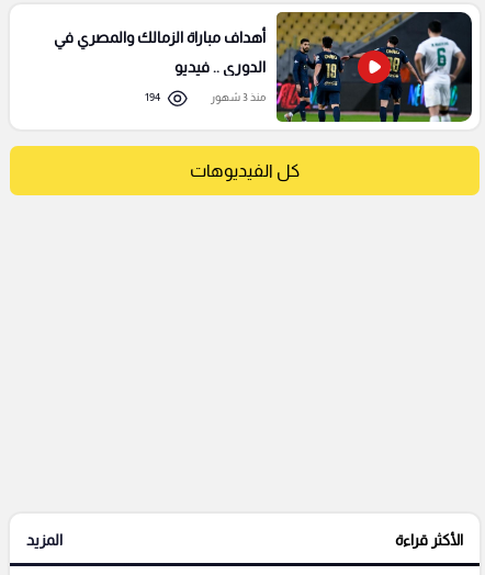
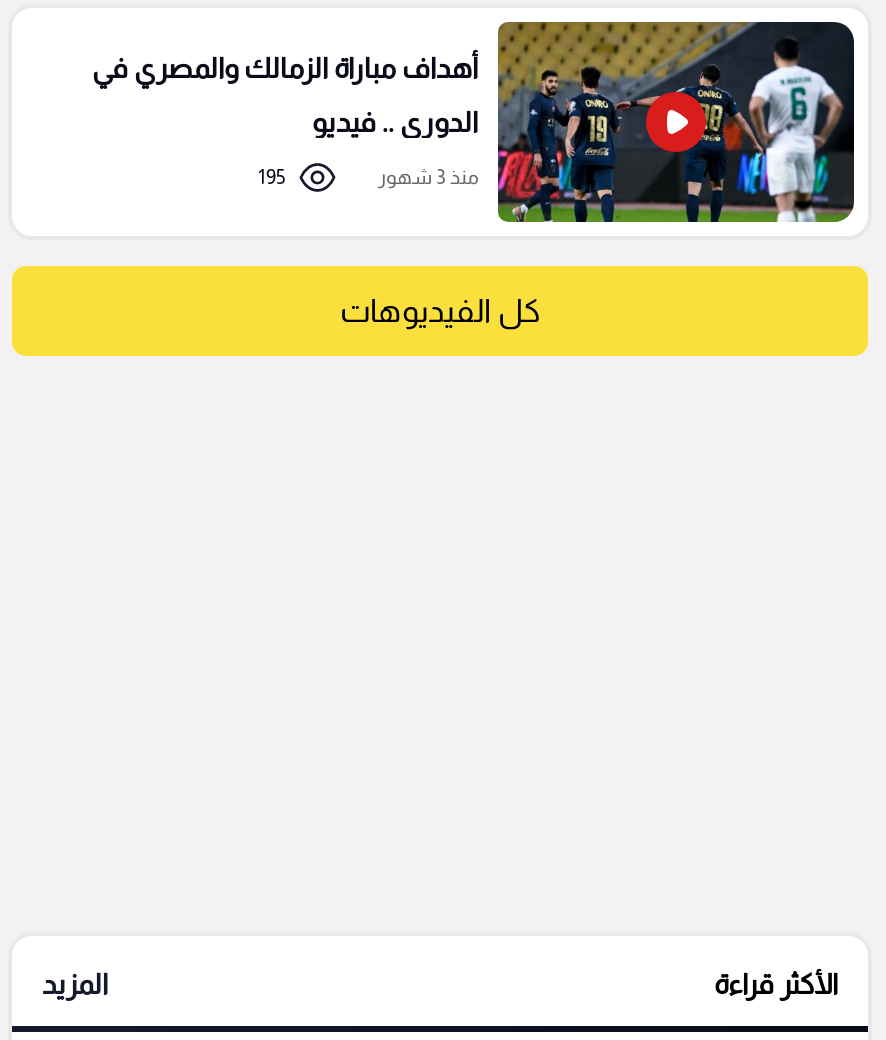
- 194
+ 195
